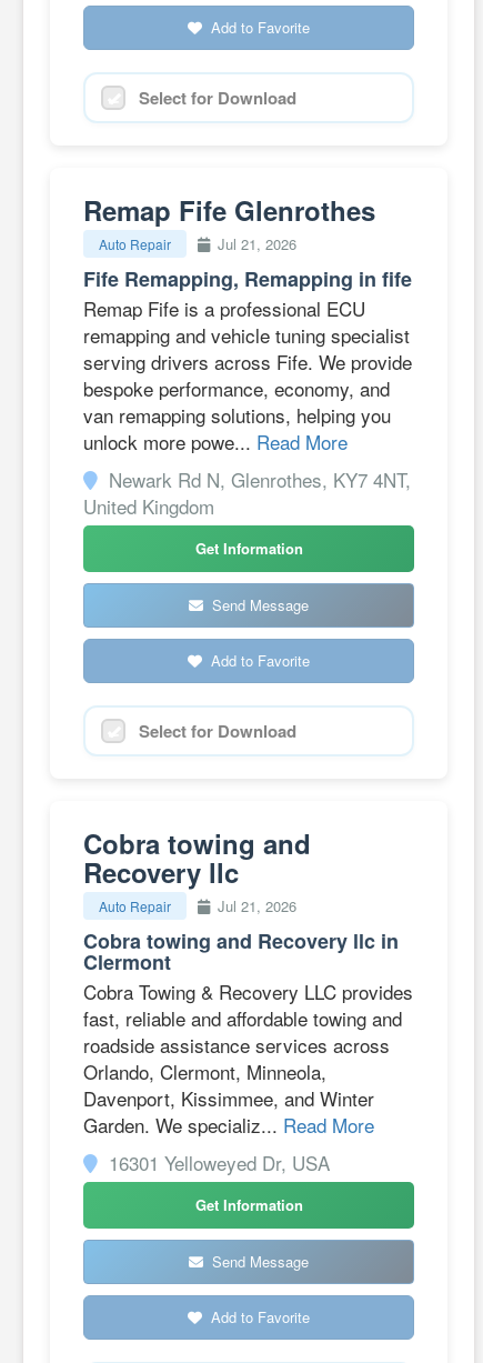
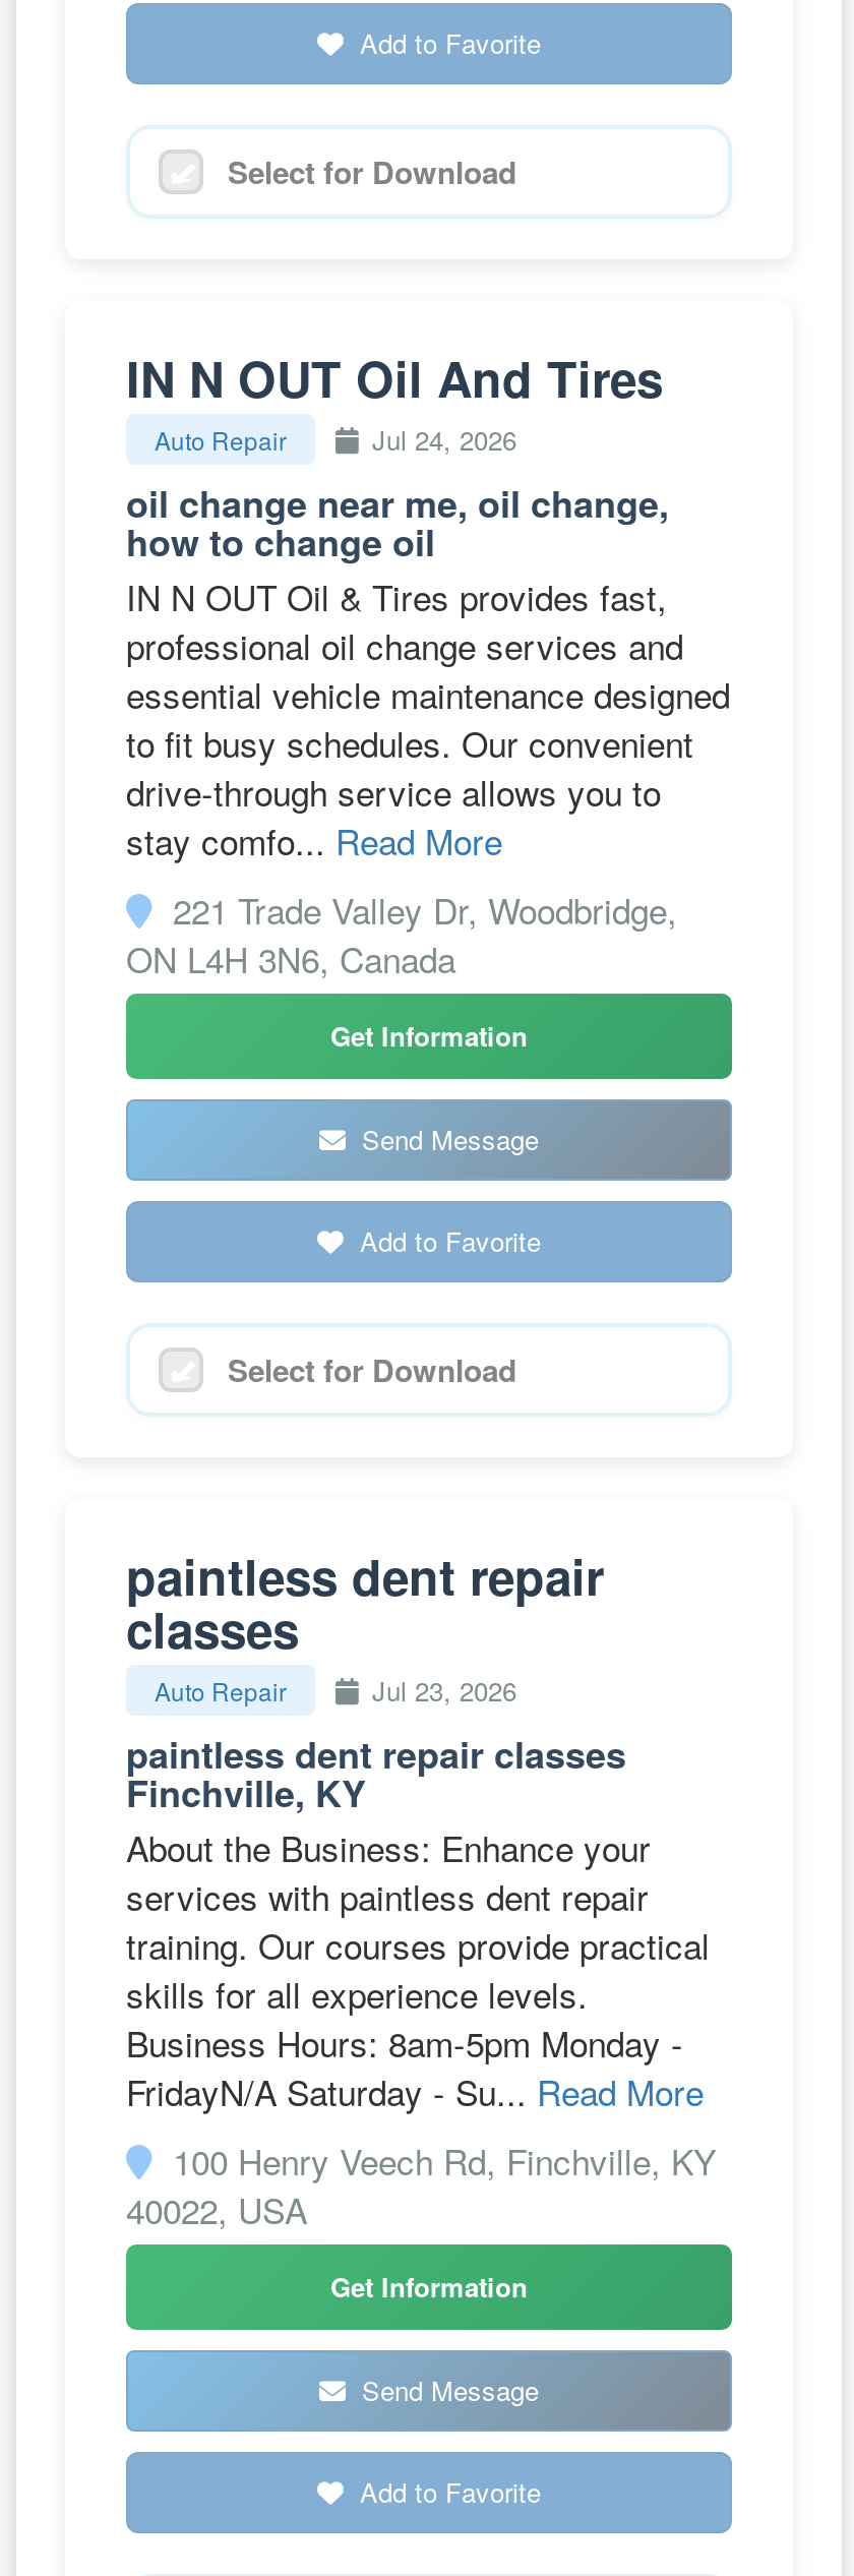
- Remap Fife Glenrothes
+ IN N OUT Oil And Tires

- Jul 21, 2026
- Fife Remapping, Remapping in fife
- Remap Fife is a professional ECU
- remapping and vehicle tuning specialist
- serving drivers across Fife. We provide
- bespoke performance, economy, and
- van remapping solutions, helping you
- unlock more powe... Read More
- Newark Rd N, Glenrothes, KY7 4NT,
- United Kingdom
+ Jul 24, 2026
+ oil change near me, oil change,
+ how to change oil
+ IN N OUT Oil & Tires provides fast,
+ professional oil change services and
+ essential vehicle maintenance designed
+ to fit busy schedules. Our convenient
+ drive-through service allows you to
+ stay comfo... Read More
+ 221 Trade Valley Dr, Woodbridge,
+ ON L4H 3N6, Canada

- Cobra towing and
- Recovery llc
+ paintless dent repair
+ classes

- Jul 21, 2026
- Cobra towing and Recovery llc in
- Clermont
- Cobra Towing & Recovery LLC provides
- fast, reliable and affordable towing and
- roadside assistance services across
- Orlando, Clermont, Minneola,
- Davenport, Kissimmee, and Winter
- Garden. We specializ... Read More
- 16301 Yelloweyed Dr, USA
+ Jul 23, 2026
+ paintless dent repair classes
+ Finchville, KY
+ About the Business: Enhance your
+ services with paintless dent repair
+ training. Our courses provide practical
+ skills for all experience levels.
+ Business Hours: 8am-5pm Monday -
+ FridayN/A Saturday - Su... Read More
+ 100 Henry Veech Rd, Finchville, KY
+ 40022, USA
